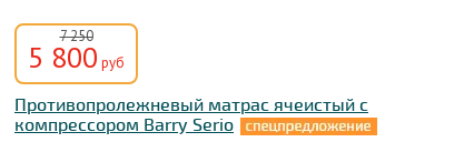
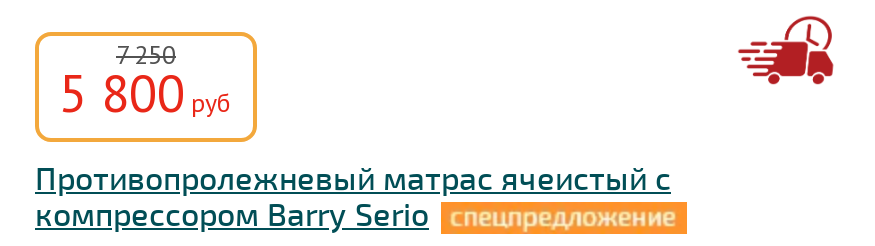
+ [image]
